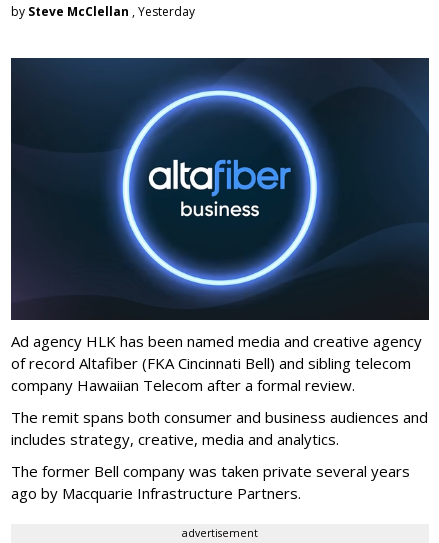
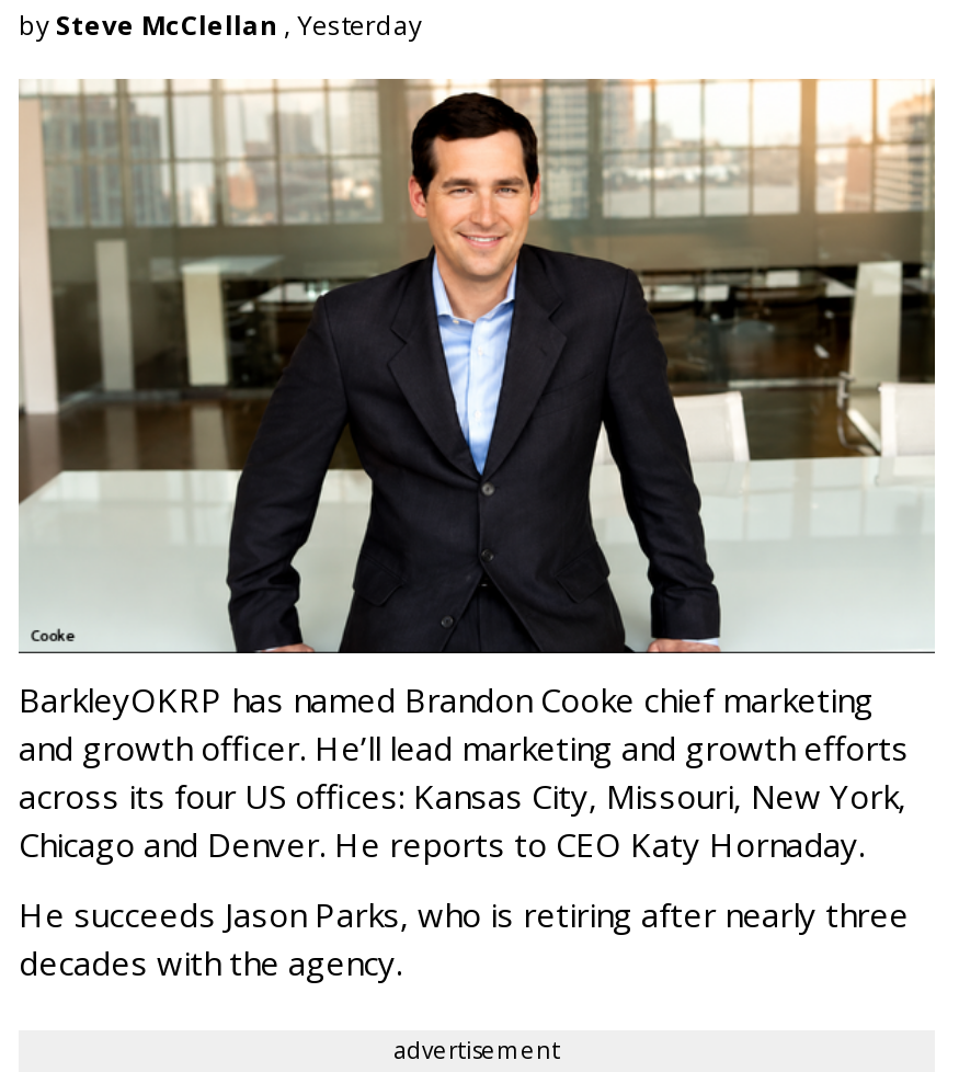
- [image]
- Ad agency HLK has been named media and creative agency
- of record Altafiber (FKA Cincinnati Bell) and sibling telecom
- company Hawaiian Telecom after a formal review.
- The remit spans both consumer and business audiences and
- includes strategy, creative, media and analytics.
- The former Bell company was taken private several years
- ago by Macquarie Infrastructure Partners.
+ [image]
+ BarkleyOKRP has named Brandon Cooke chief marketing
+ and growth officer. He’ll lead marketing and growth efforts
+ across its four US offices: Kansas City, Missouri, New York,
+ Chicago and Denver. He reports to CEO Katy Hornaday.
+ He succeeds Jason Parks, who is retiring after nearly three
+ decades with the agency.
